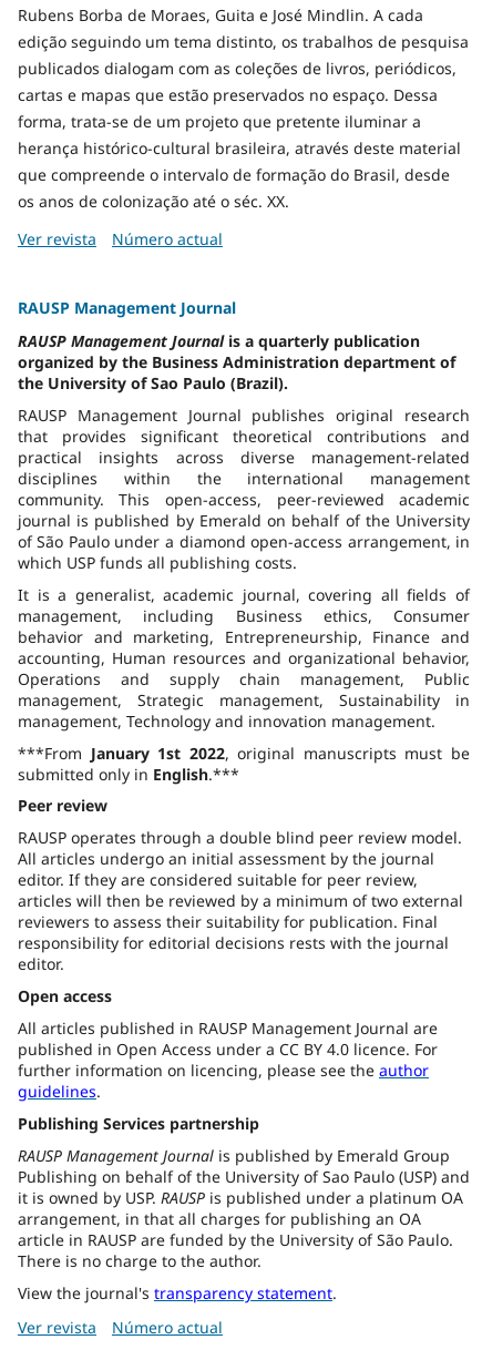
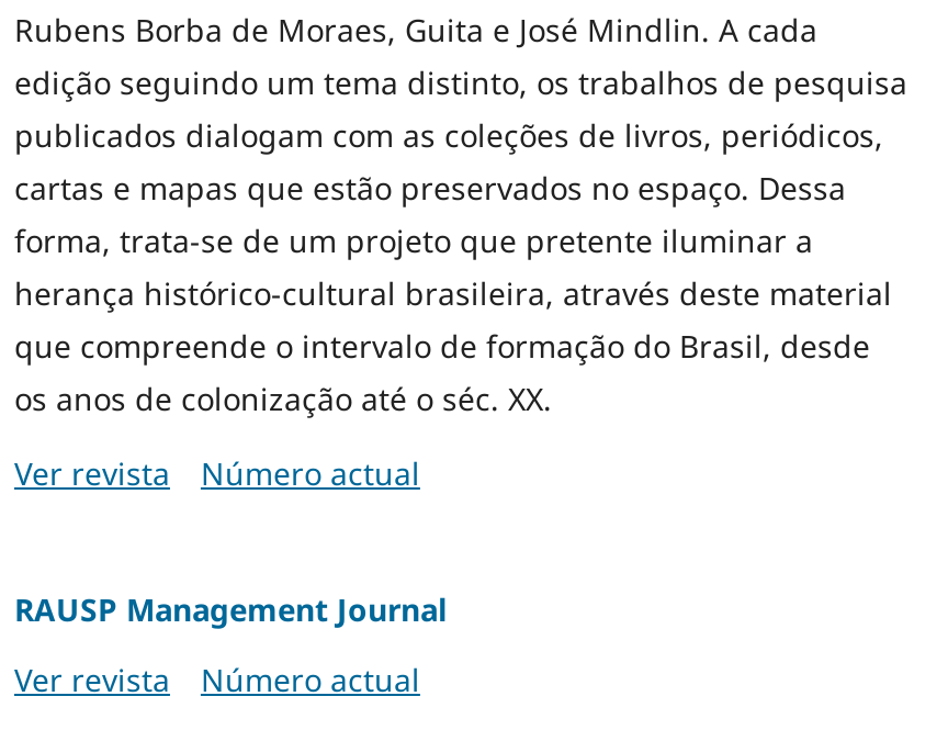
- RAUSP Management Journal is a quarterly publication
- organized by the Business Administration department of
- the University of Sao Paulo (Brazil).
- RAUSP Management Journal publishes original research
- that provides significant theoretical contributions and
- practical insights across diverse management-related
- disciplines within the international management
- community. This open-access, peer-reviewed academic
- journal is published by Emerald on behalf of the University
- of São Paulo under a diamond open-access arrangement, in
- which USP funds all publishing costs.
- It is a generalist, academic journal, covering all fields of
- management, including Business ethics, Consumer
- behavior and marketing, Entrepreneurship, Finance and
- accounting, Human resources and organizational behavior,
- Operations and supply chain management, Public
- management, Strategic management, Sustainability in
- management, Technology and innovation management.
- ***From January 1st 2022, original manuscripts must be
- submitted only in English.***
- Peer review
- RAUSP operates through a double blind peer review model.
- All articles undergo an initial assessment by the journal
- editor. If they are considered suitable for peer review,
- articles will then be reviewed by a minimum of two external
- reviewers to assess their suitability for publication. Final
- responsibility for editorial decisions rests with the journal
- editor.
- Open access
- All articles published in RAUSP Management Journal are
- published in Open Access under a CC BY 4.0 licence. For
- further information on licencing, please see the author
- guidelines.
- Publishing Services partnership
- RAUSP Management Journal is published by Emerald Group
- Publishing on behalf of the University of Sao Paulo (USP) and
- it is owned by USP. RAUSP is published under a platinum OA
- arrangement, in that all charges for publishing an OA
- article in RAUSP are funded by the University of São Paulo.
- There is no charge to the author.
- View the journal's transparency statement.
